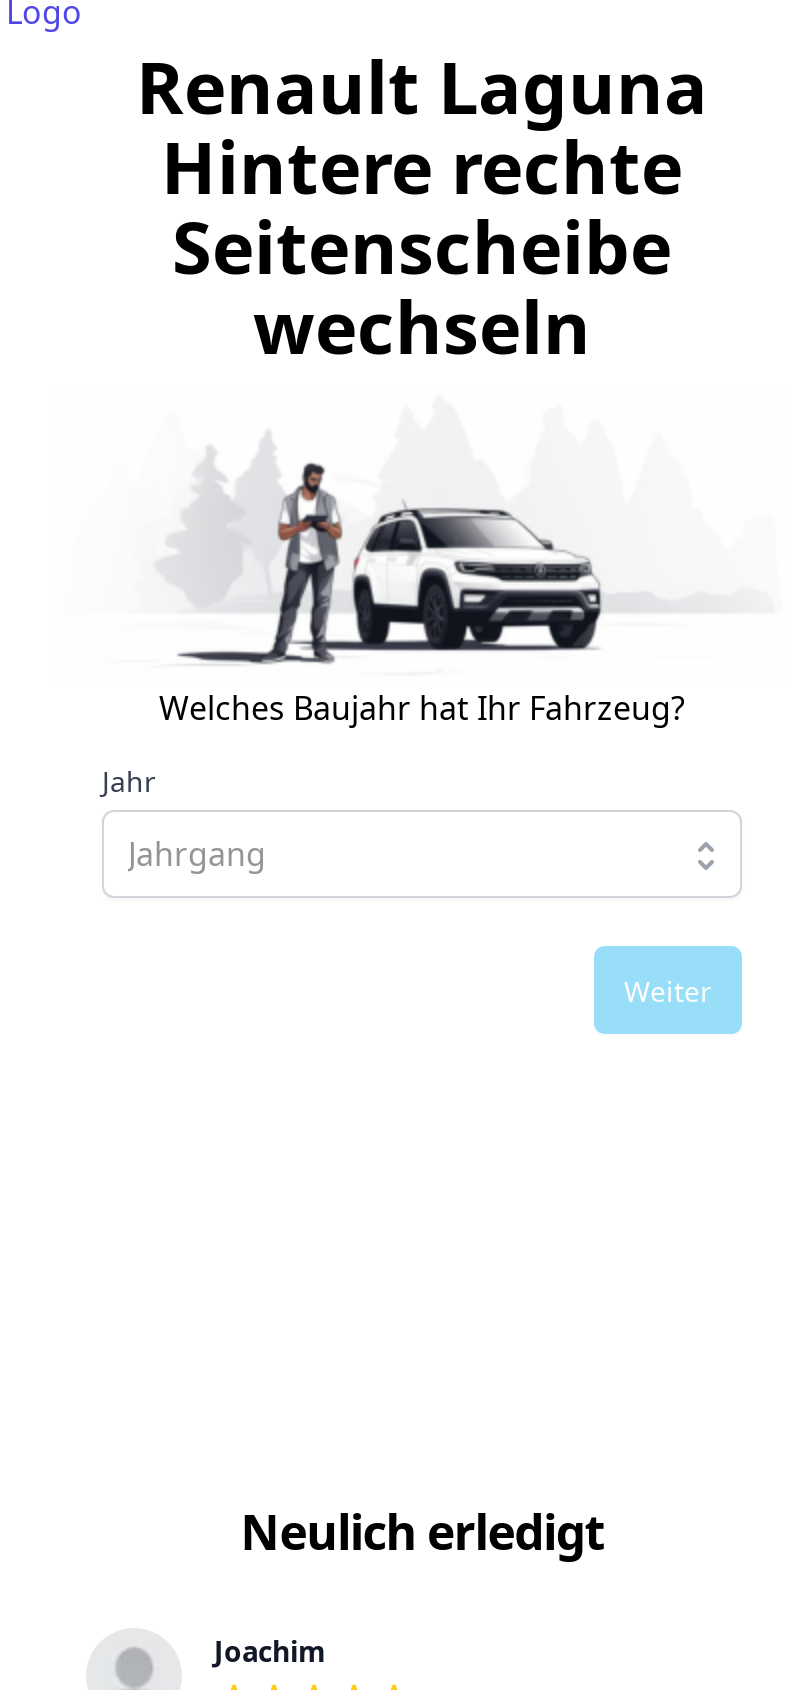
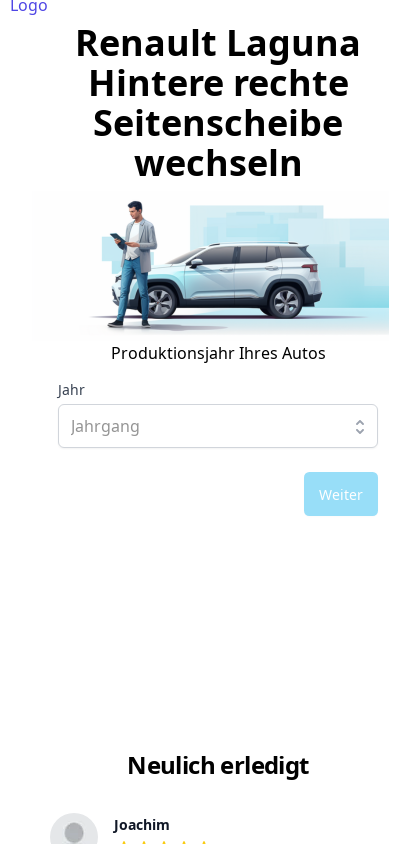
- [image]
- Welches Baujahr hat Ihr Fahrzeug?
+ [image]
+ Produktionsjahr Ihres Autos
